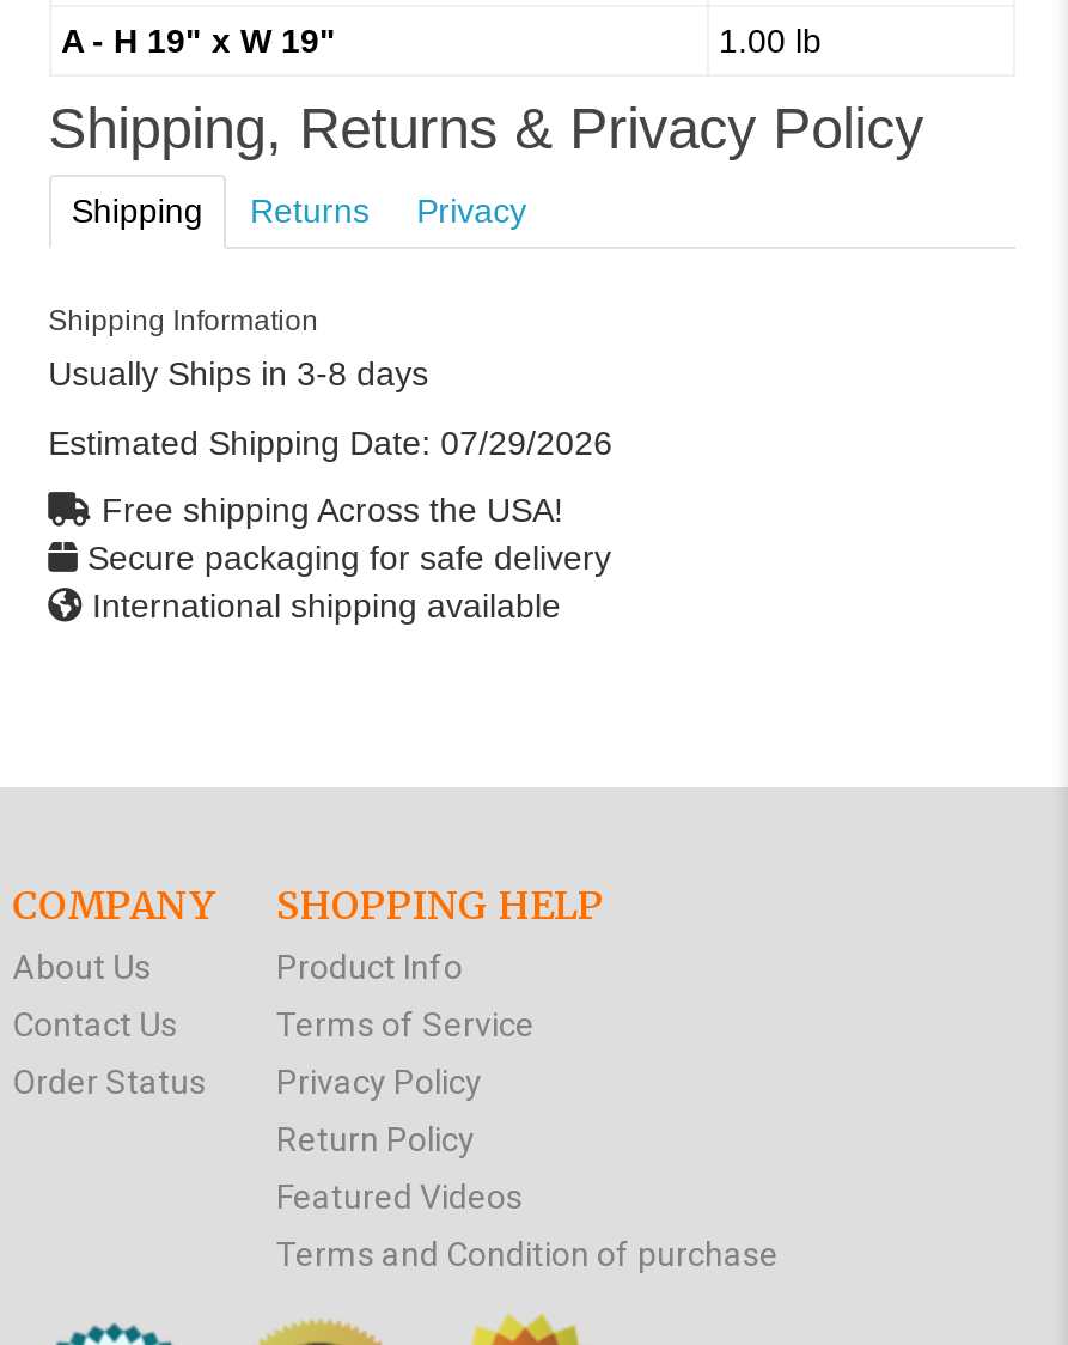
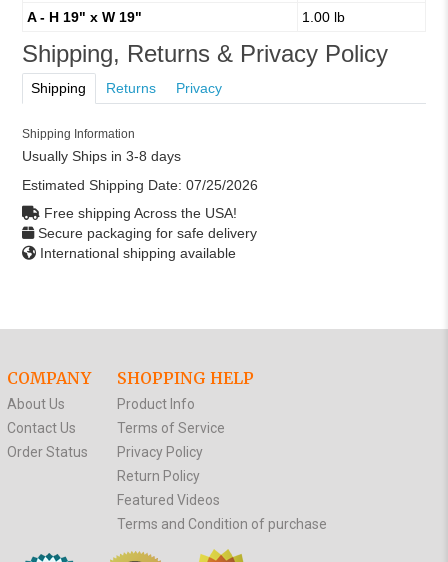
- Estimated Shipping Date: 07/29/2026
+ Estimated Shipping Date: 07/25/2026
